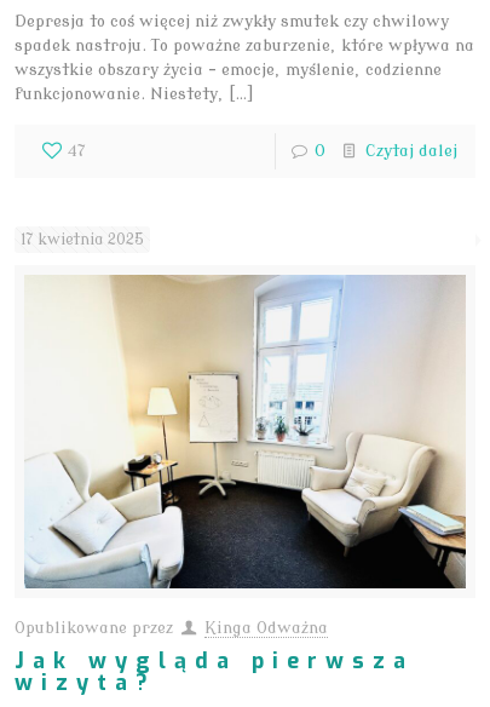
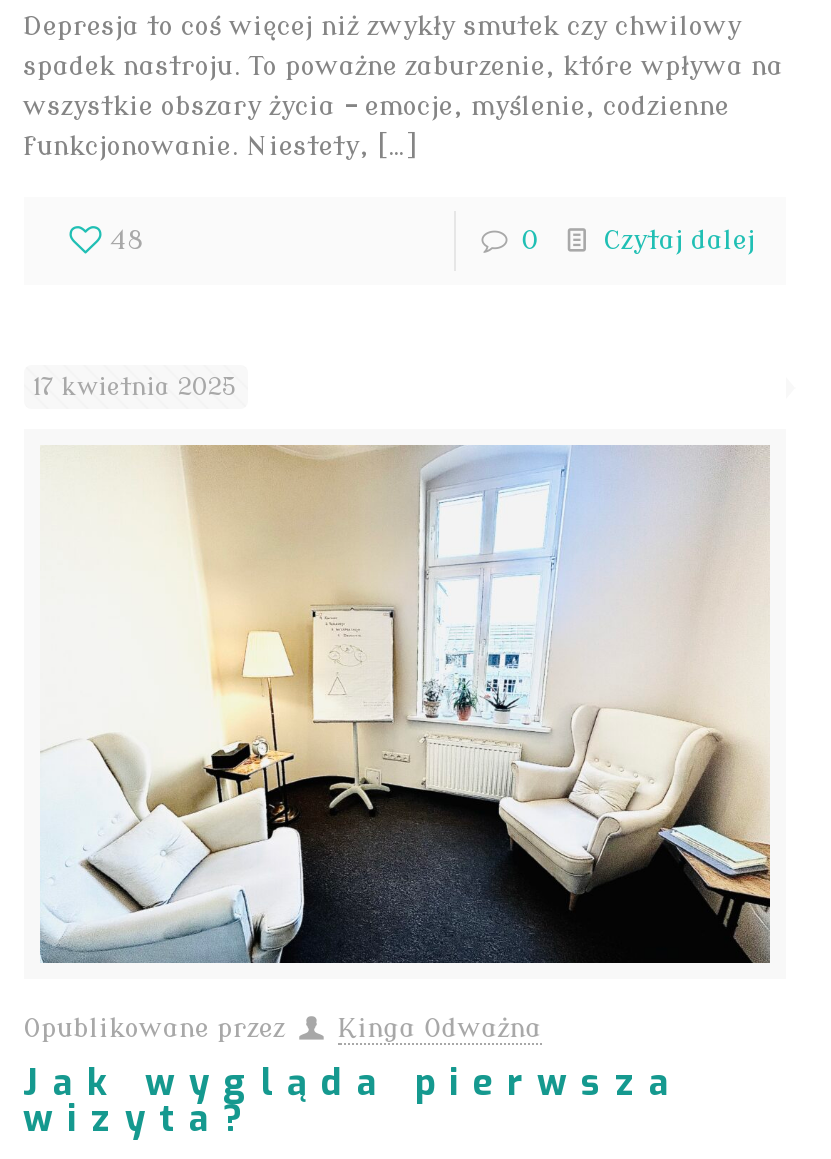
- 47
+ 48
